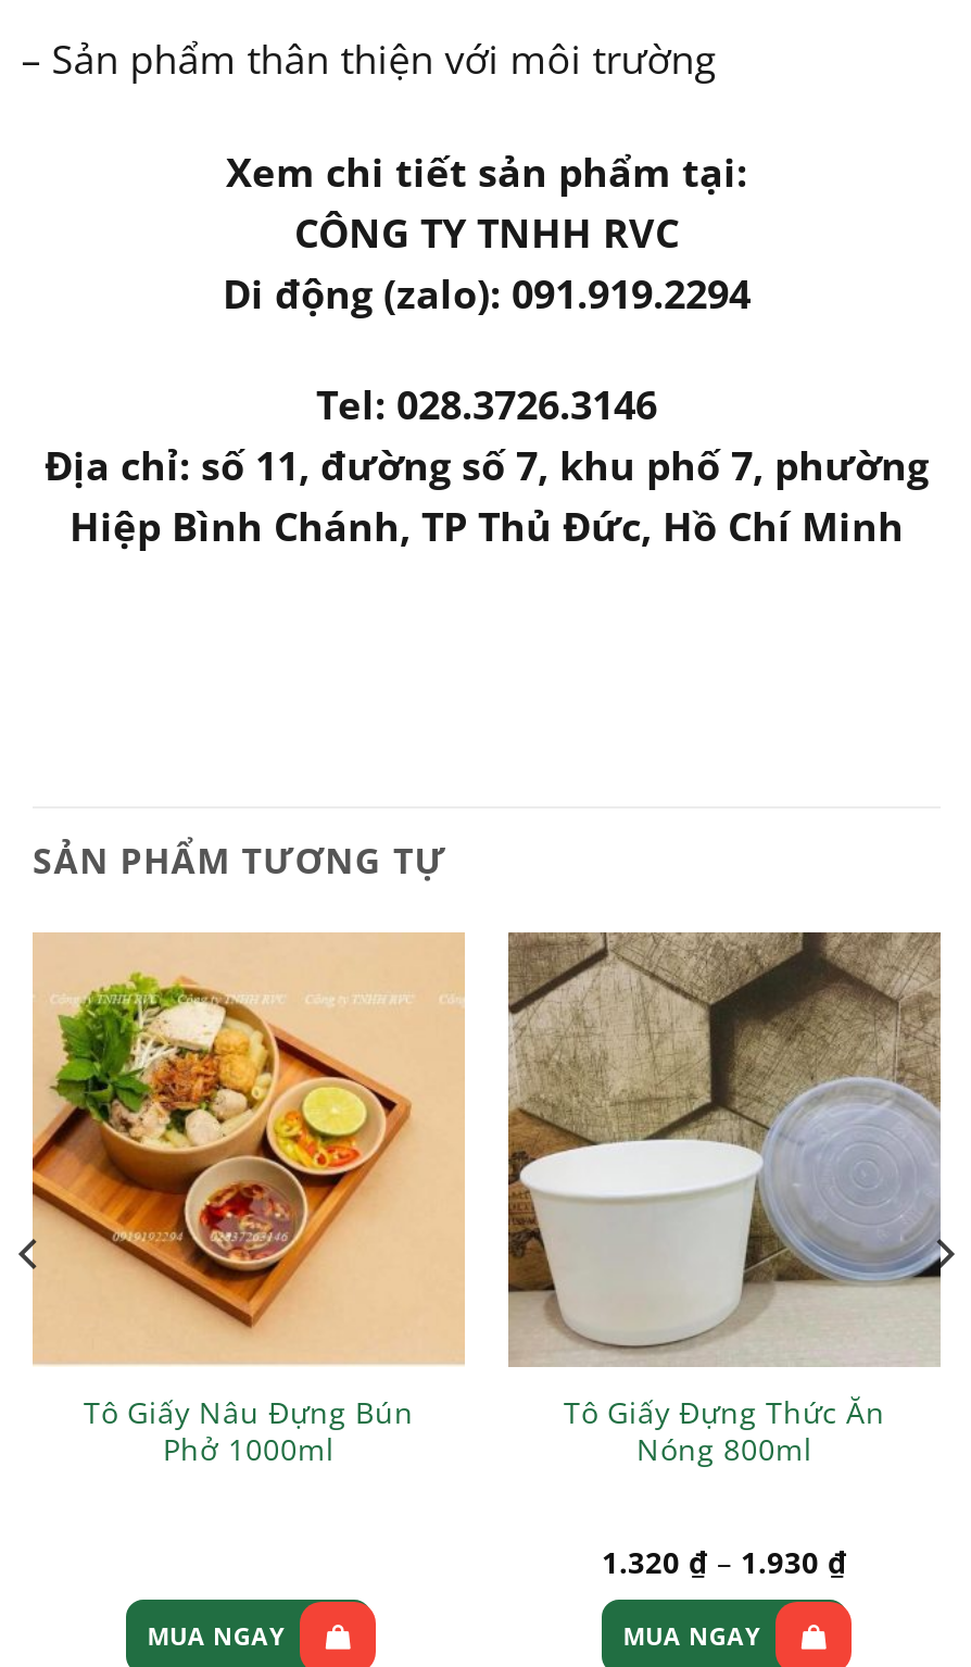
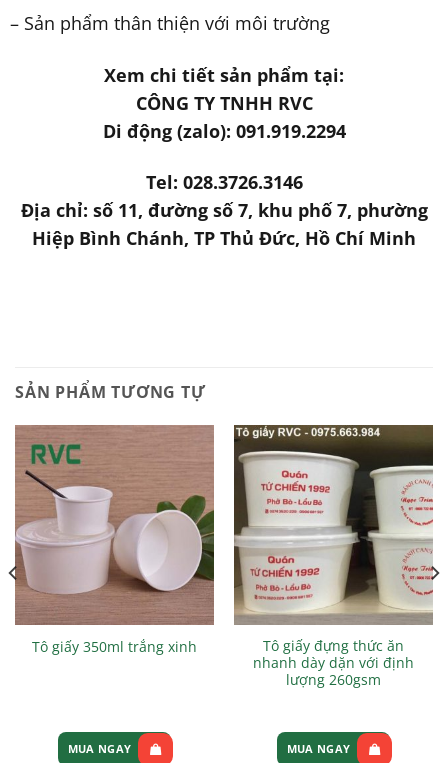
- [image]
- Tô Giấy Nâu Đựng Bún
- Phở 1000ml
+ [image]
+ Tô giấy 350ml trắng xinh

- [image]
- Tô Giấy Đựng Thức Ăn
- Nóng 800ml
- 1.320 ₫ – 1.930 ₫
+ [image]
+ Tô giấy đựng thức ăn
+ nhanh dày dặn với định
+ lượng 260gsm
